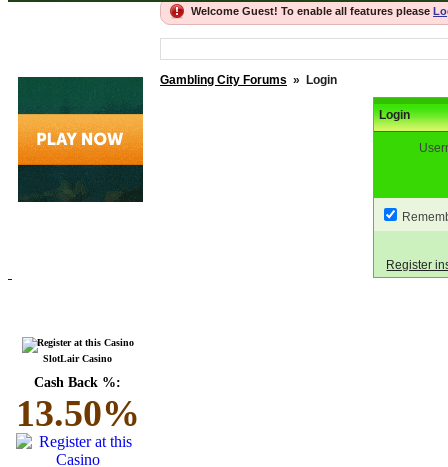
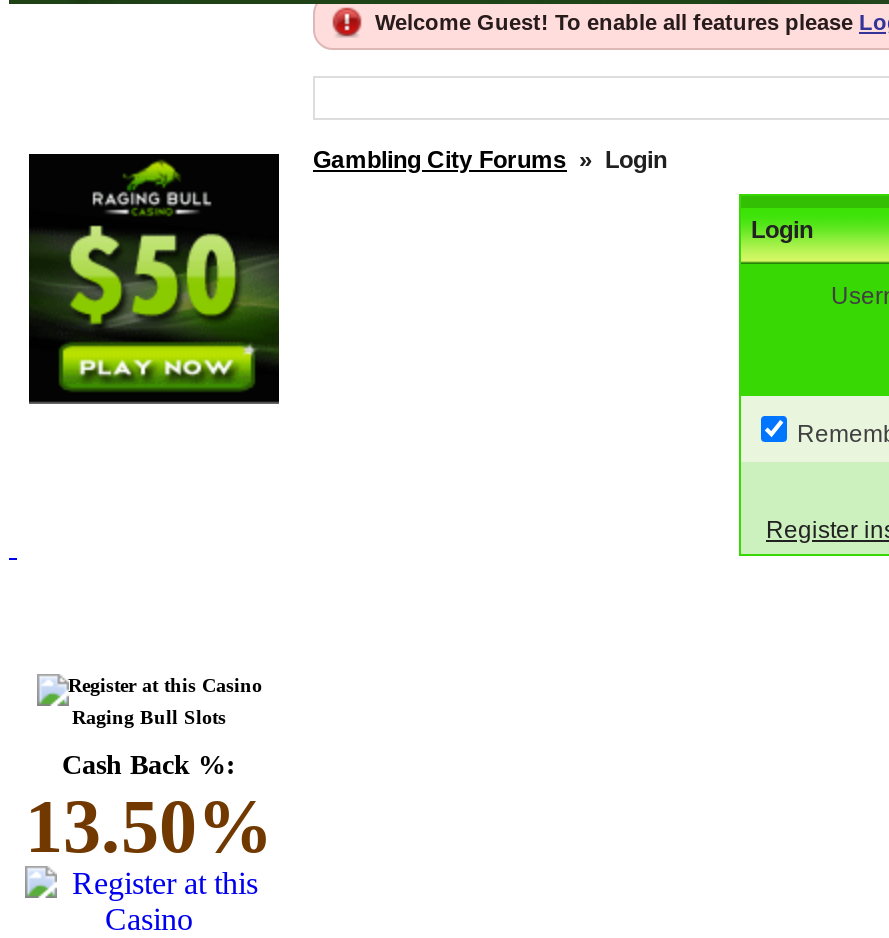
- [image]
+ [image]

- SlotLair Casino
+ Raging Bull Slots
